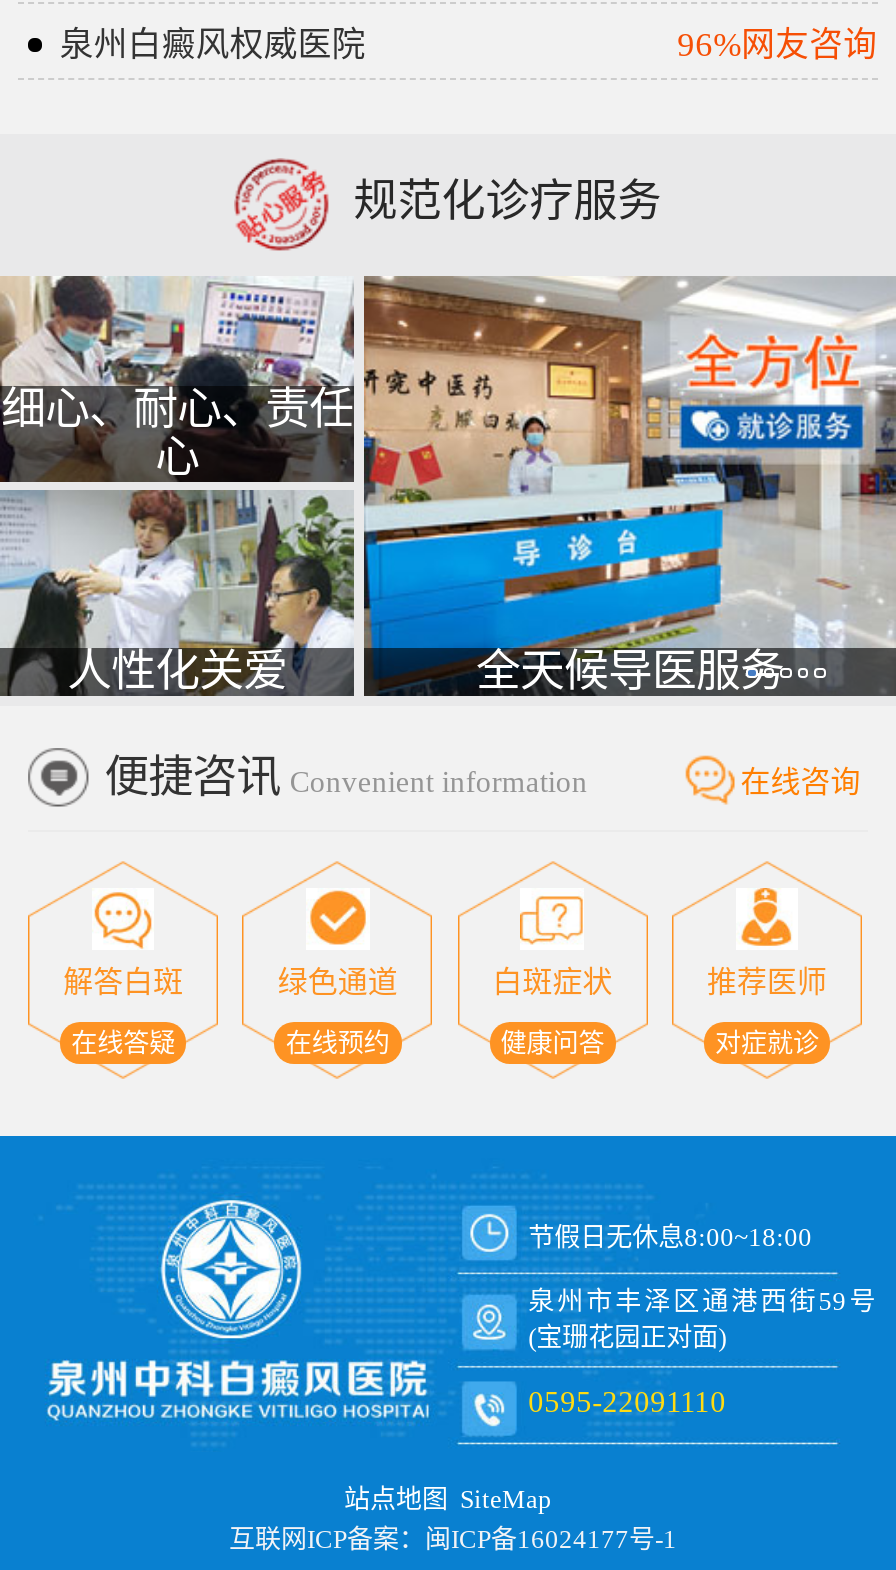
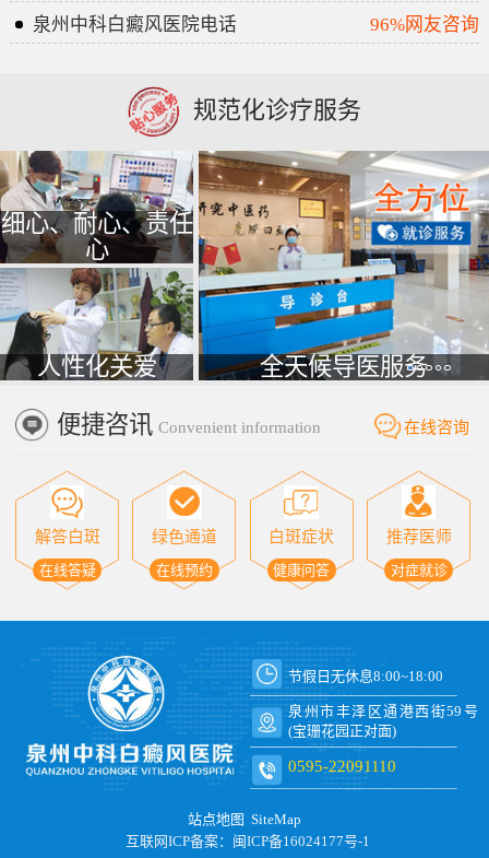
- 泉州白癜风权威医院
+ 泉州中科白癜风医院电话
